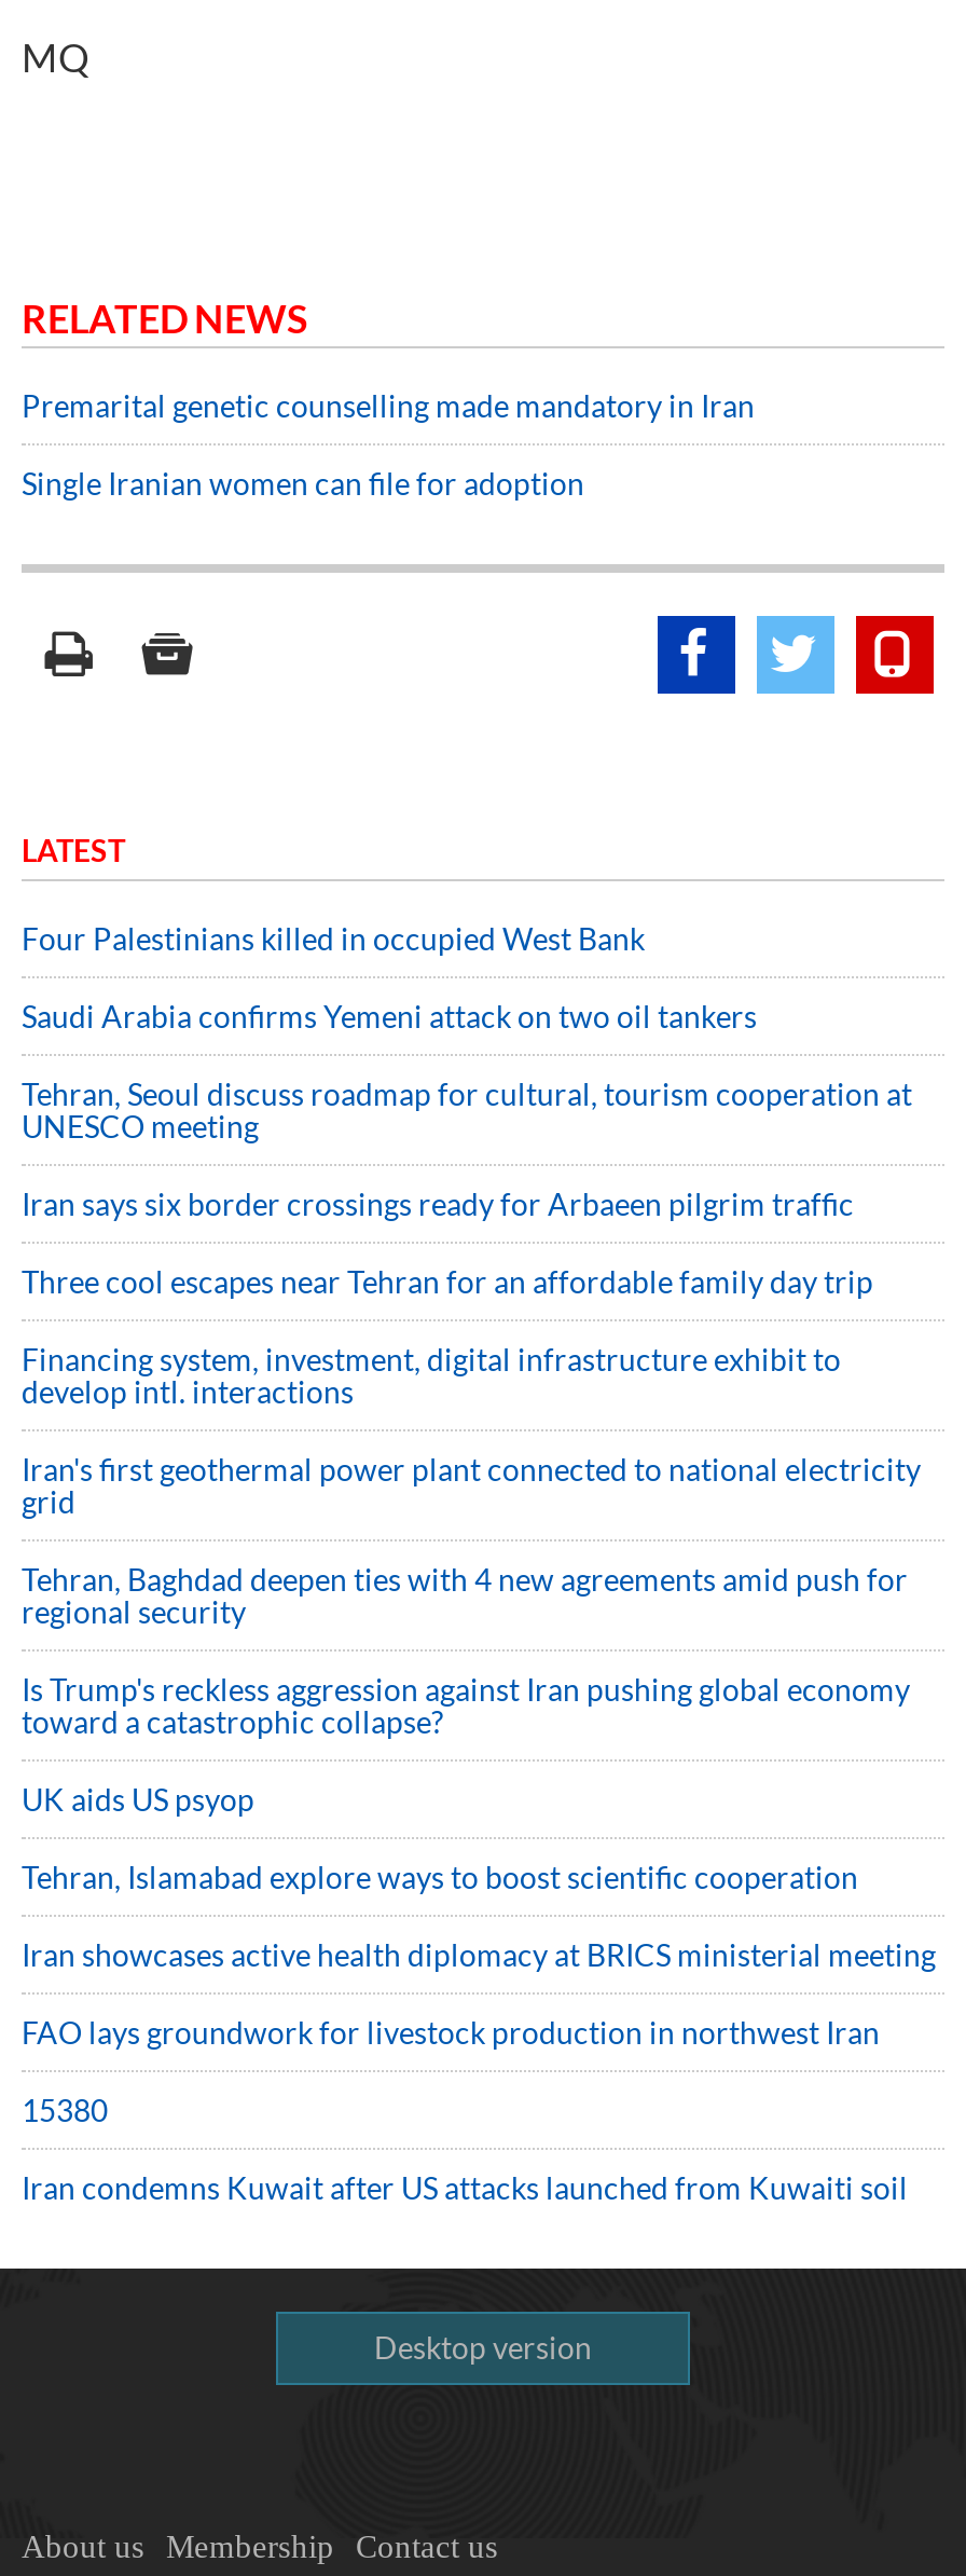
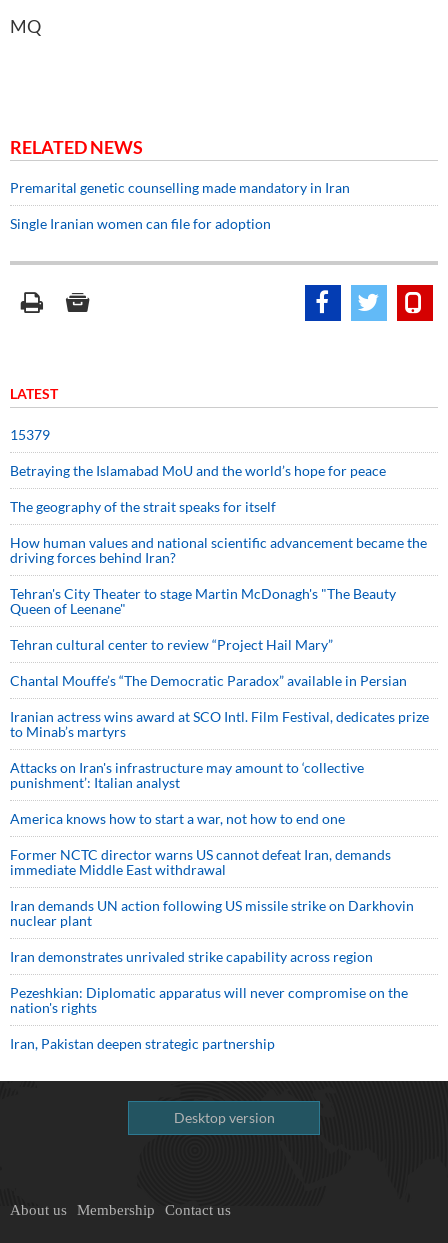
- Four Palestinians killed in occupied West Bank
+ 15379

- Saudi Arabia confirms Yemeni attack on two oil tankers
+ Betraying the Islamabad MoU and the world’s hope for peace

- Tehran, Seoul discuss roadmap for cultural, tourism cooperation at
- UNESCO meeting
+ The geography of the strait speaks for itself

- Iran says six border crossings ready for Arbaeen pilgrim traffic
+ How human values and national scientific advancement became the
+ driving forces behind Iran?

- Three cool escapes near Tehran for an affordable family day trip
+ Tehran's City Theater to stage Martin McDonagh's "The Beauty
+ Queen of Leenane"

- Financing system, investment, digital infrastructure exhibit to
- develop intl. interactions
+ Tehran cultural center to review “Project Hail Mary”

- Iran's first geothermal power plant connected to national electricity
- grid
+ Chantal Mouffe’s “The Democratic Paradox” available in Persian

- Tehran, Baghdad deepen ties with 4 new agreements amid push for
- regional security
+ Iranian actress wins award at SCO Intl. Film Festival, dedicates prize
+ to Minab’s martyrs

- Is Trump's reckless aggression against Iran pushing global economy
- toward a catastrophic collapse?
+ Attacks on Iran's infrastructure may amount to ‘collective
+ punishment’: Italian analyst

- UK aids US psyop
+ America knows how to start a war, not how to end one

- Tehran, Islamabad explore ways to boost scientific cooperation
+ Former NCTC director warns US cannot defeat Iran, demands
+ immediate Middle East withdrawal

- Iran showcases active health diplomacy at BRICS ministerial meeting
+ Iran demands UN action following US missile strike on Darkhovin
+ nuclear plant

- FAO lays groundwork for livestock production in northwest Iran
+ Iran demonstrates unrivaled strike capability across region

- 15380
+ Pezeshkian: Diplomatic apparatus will never compromise on the
+ nation's rights

- Iran condemns Kuwait after US attacks launched from Kuwaiti soil
+ Iran, Pakistan deepen strategic partnership
